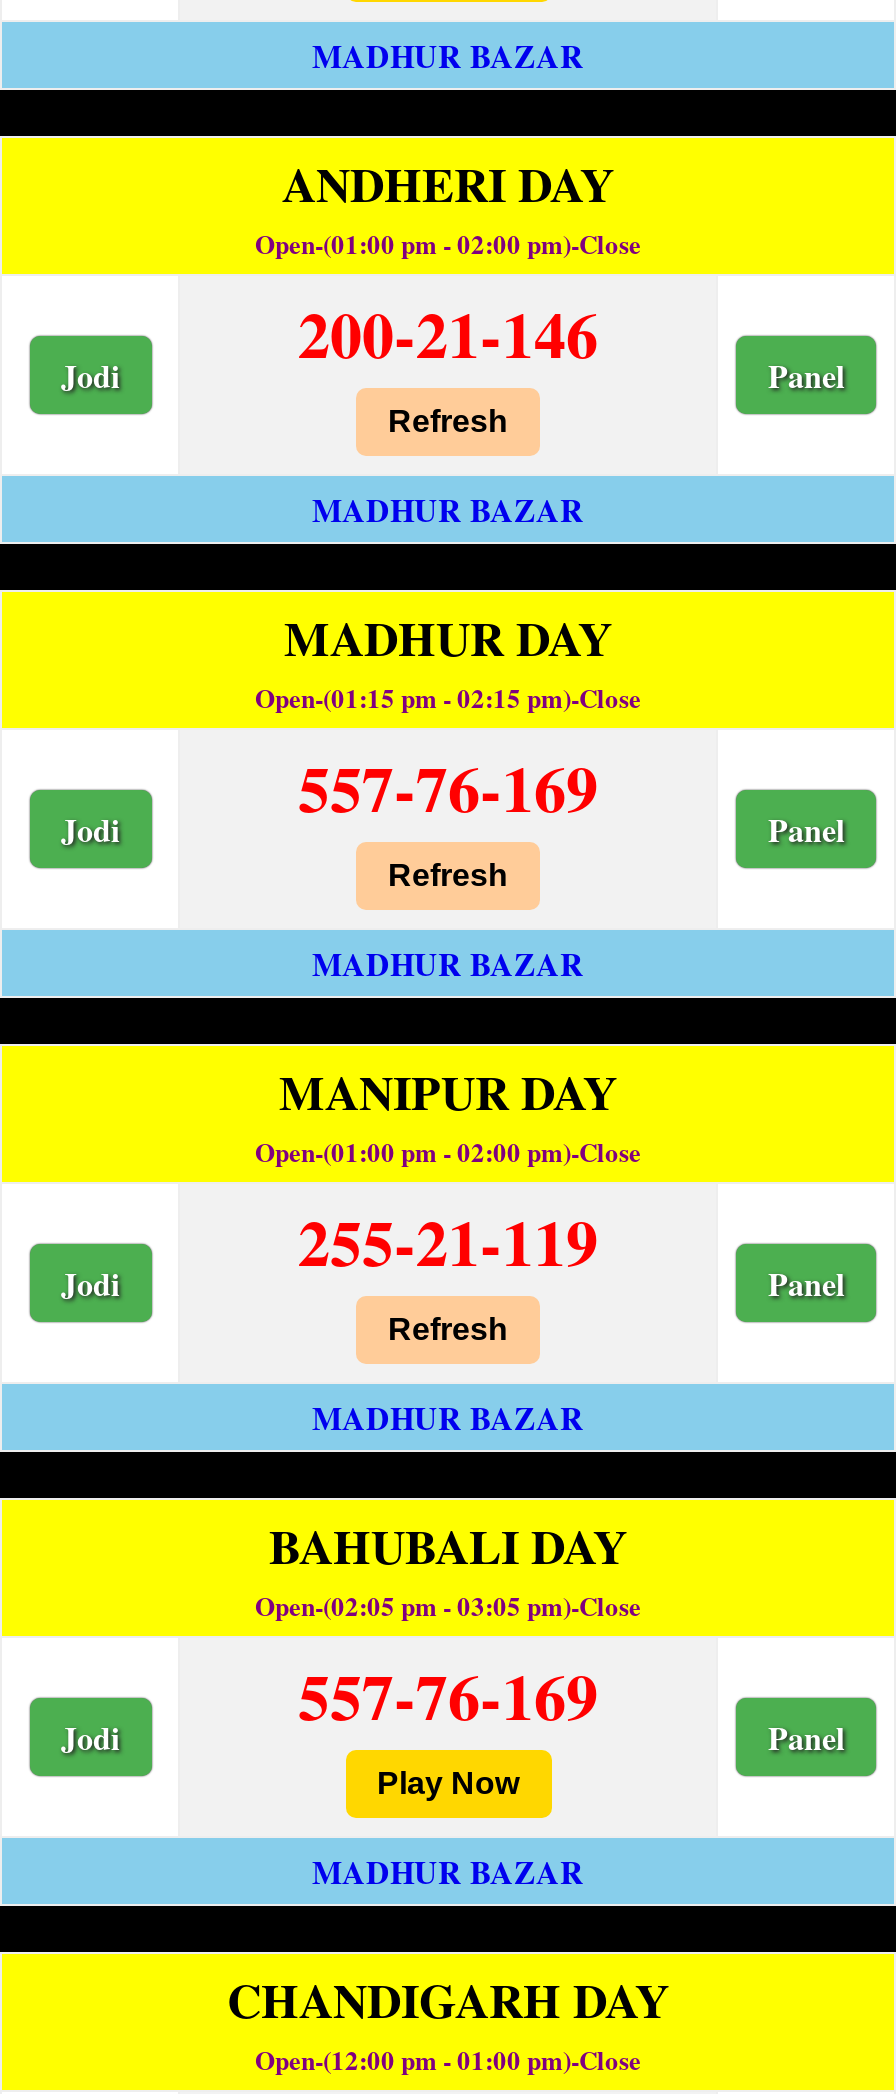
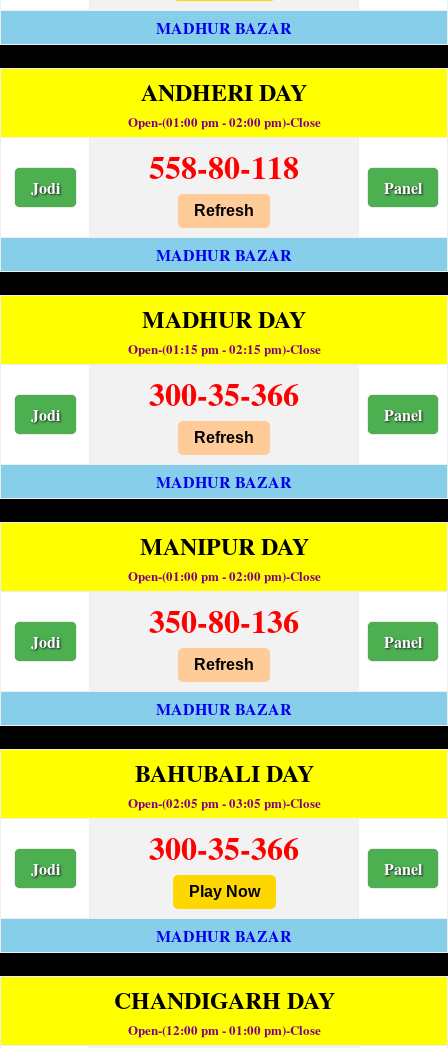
- 200-21-146
+ 558-80-118

- 557-76-169
+ 300-35-366

- 255-21-119
+ 350-80-136

- 557-76-169
+ 300-35-366
